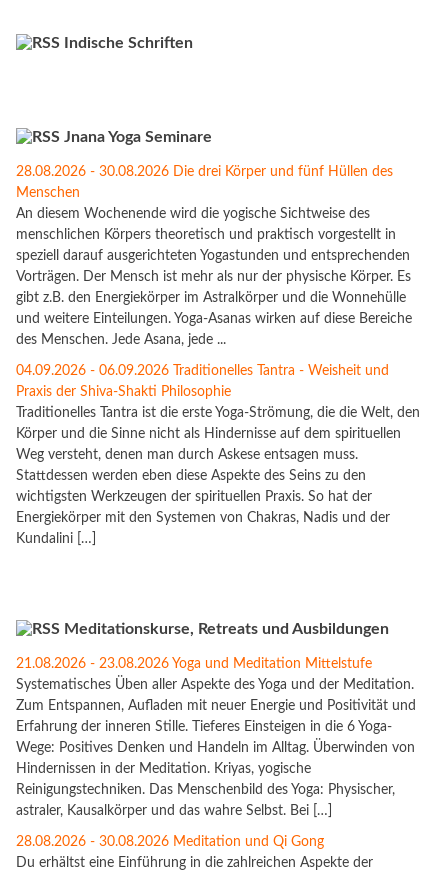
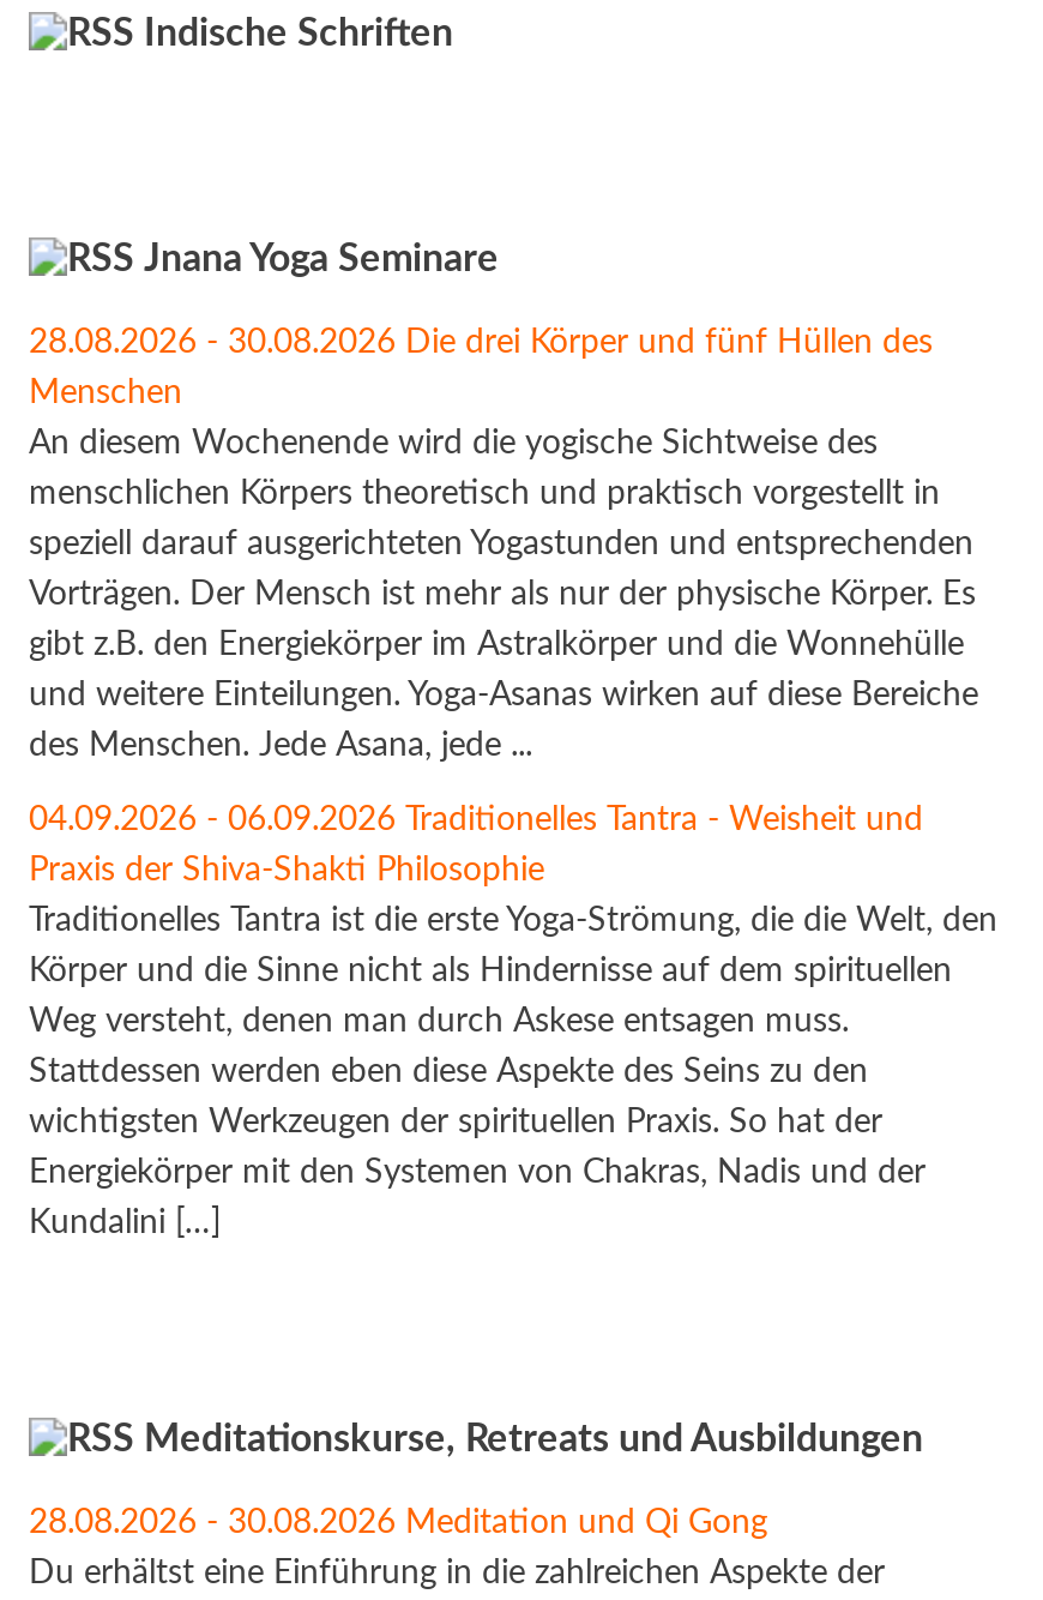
- 21.08.2026 - 23.08.2026 Yoga und Meditation Mittelstufe
- Systematisches Üben aller Aspekte des Yoga und der Meditation.
- Zum Entspannen, Aufladen mit neuer Energie und Positivität und
- Erfahrung der inneren Stille. Tieferes Einsteigen in die 6 Yoga-
- Wege: Positives Denken und Handeln im Alltag. Überwinden von
- Hindernissen in der Meditation. Kriyas, yogische
- Reinigungstechniken. Das Menschenbild des Yoga: Physischer,
- astraler, Kausalkörper und das wahre Selbst. Bei […]
